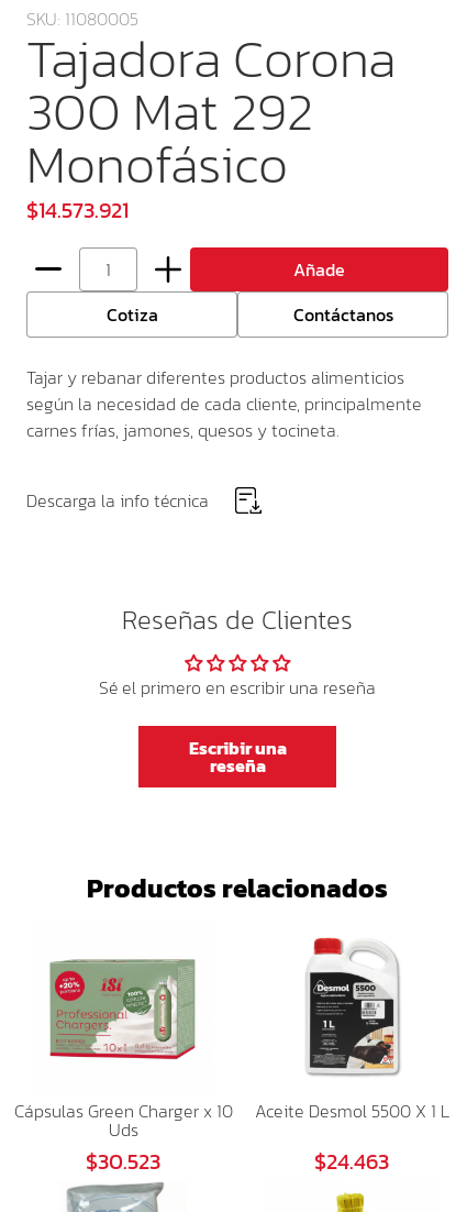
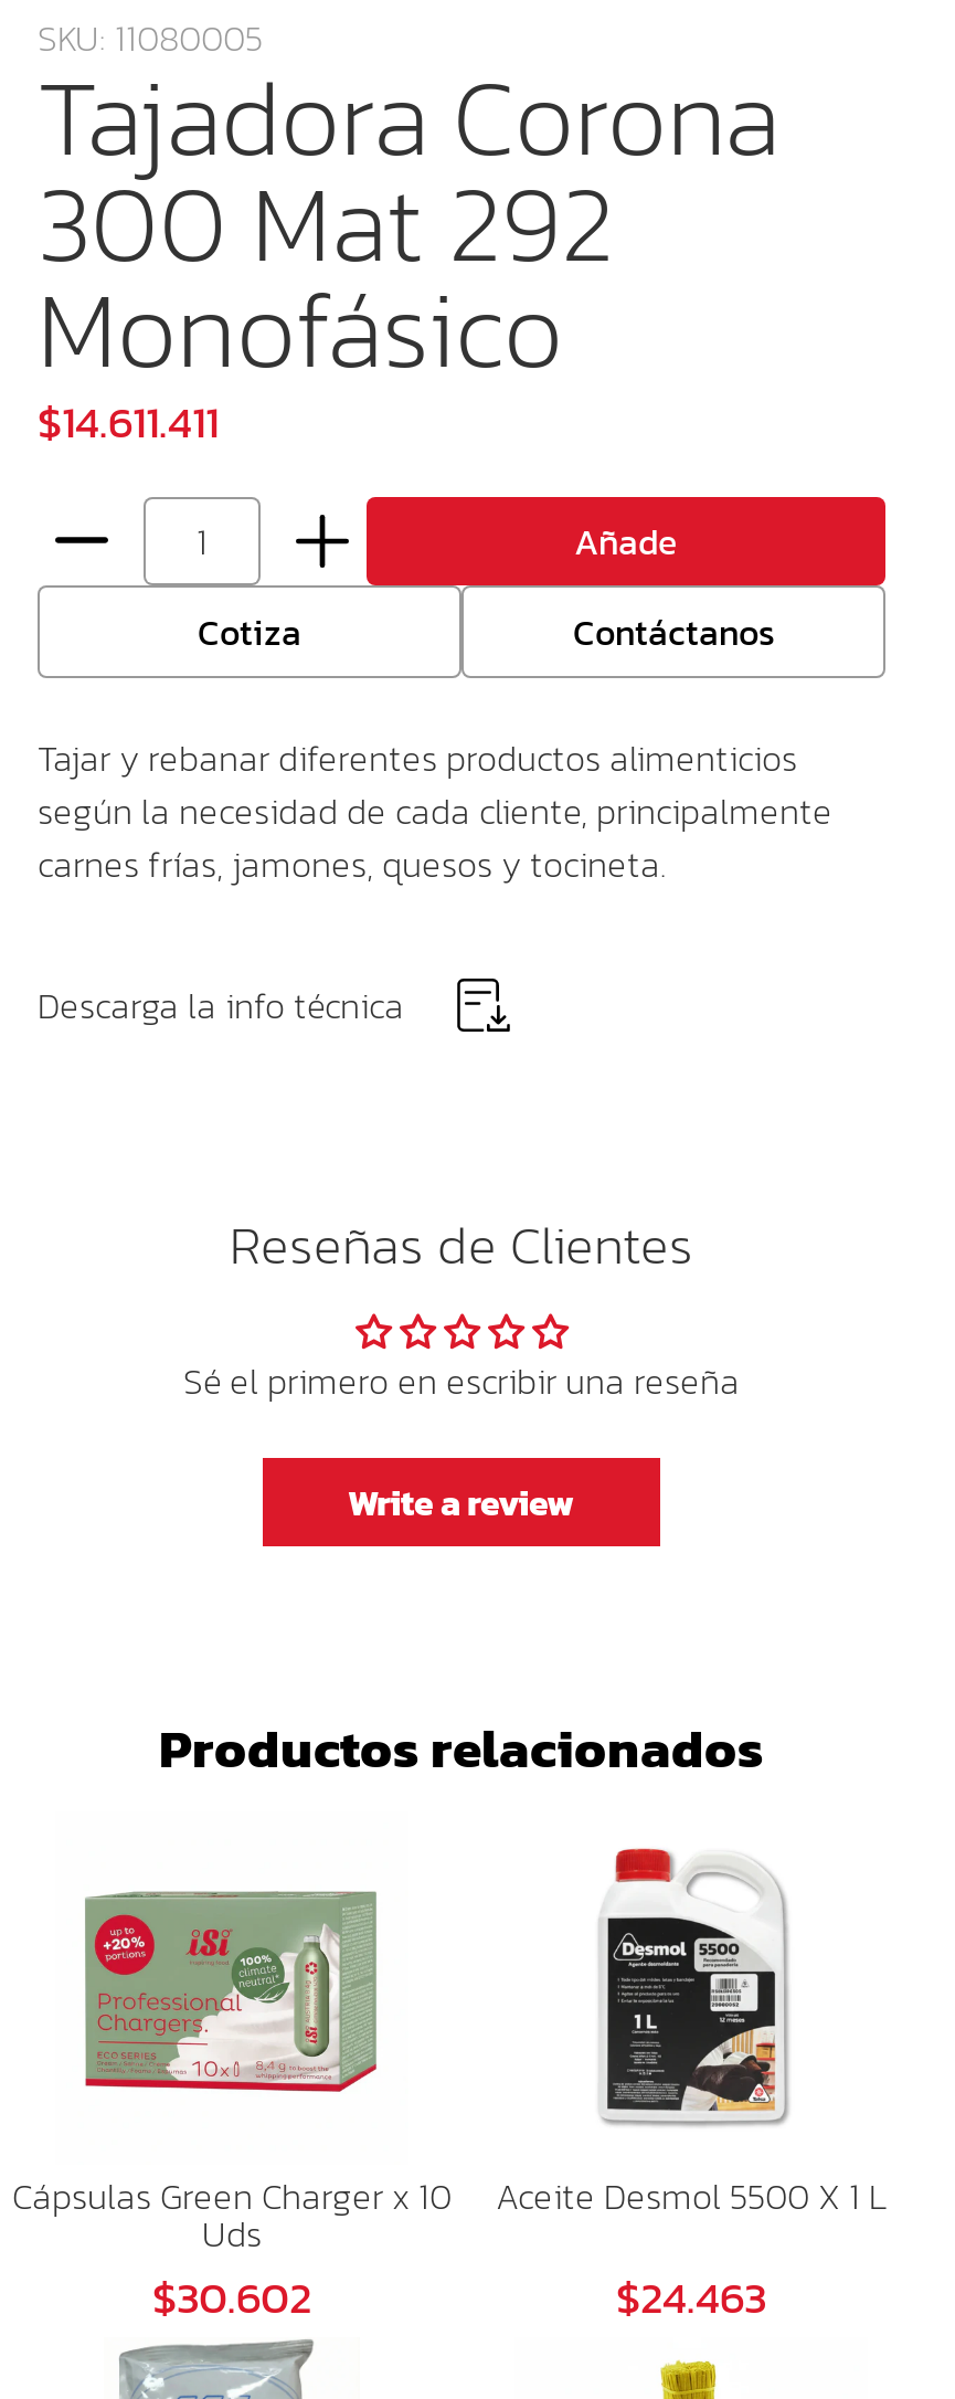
- $14.573.921
+ $14.611.411

- Escribir una
- reseña
+ Write a review

- $30.523
+ $30.602
